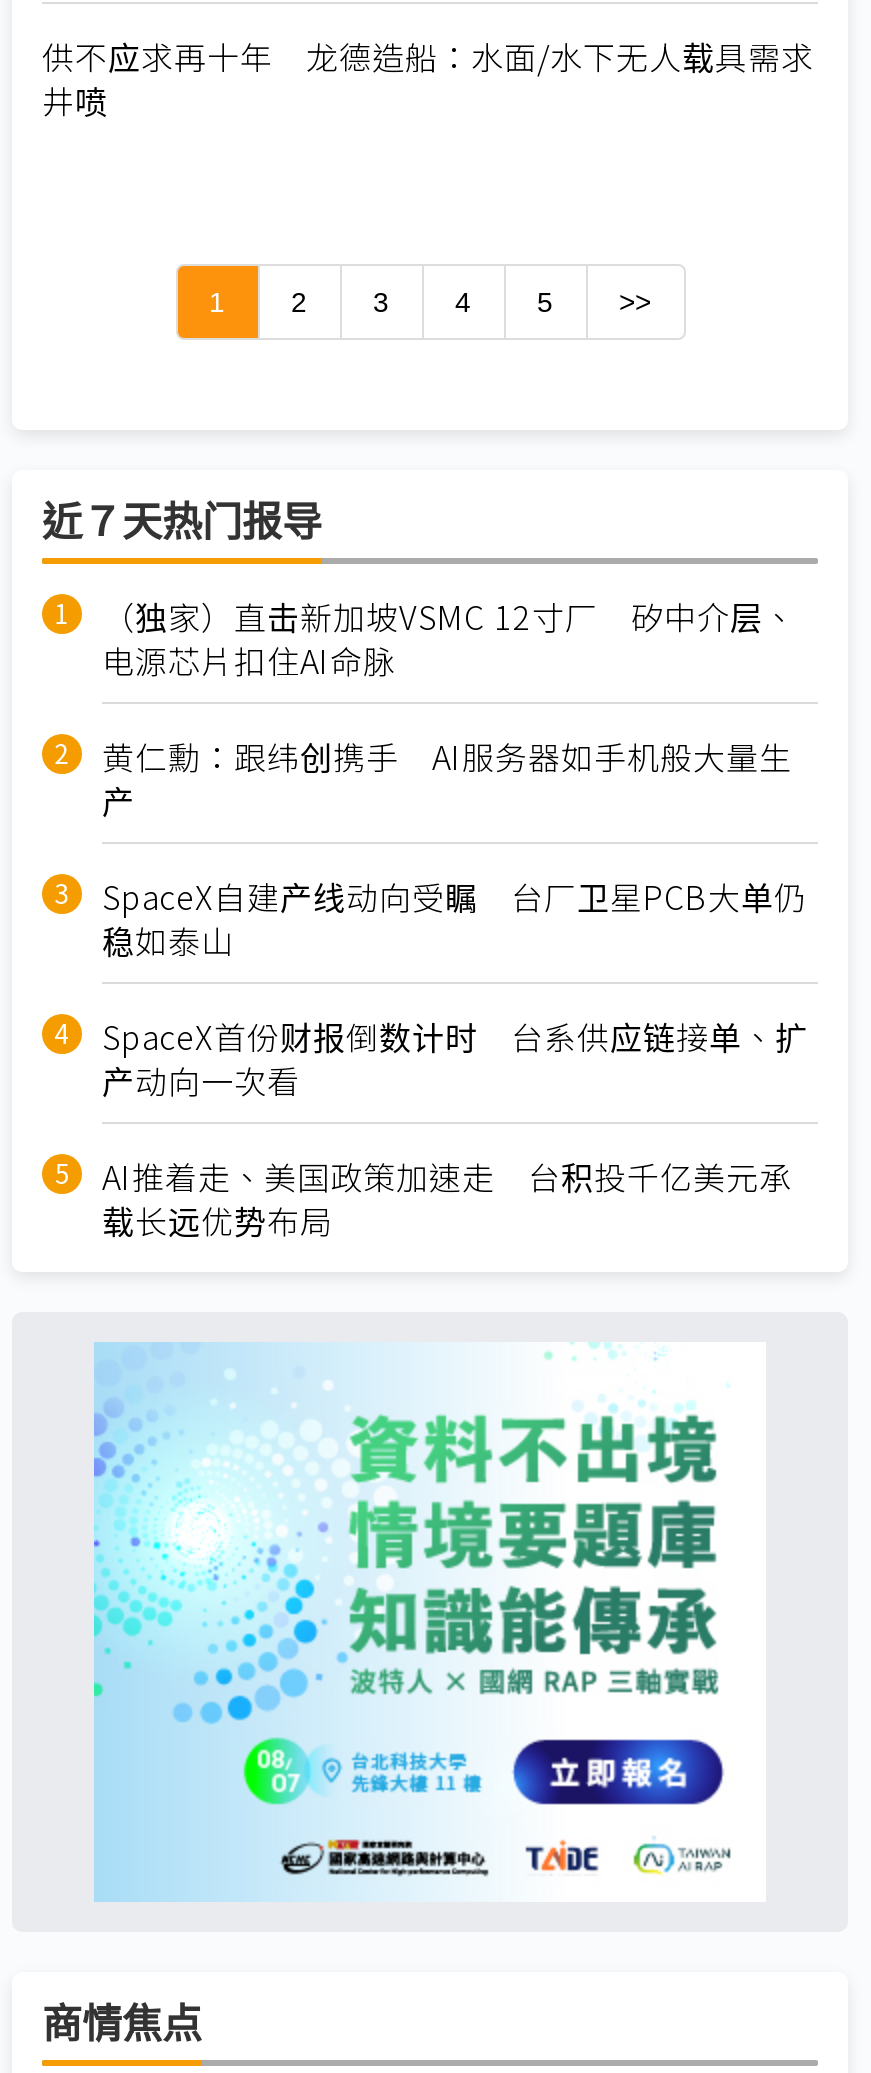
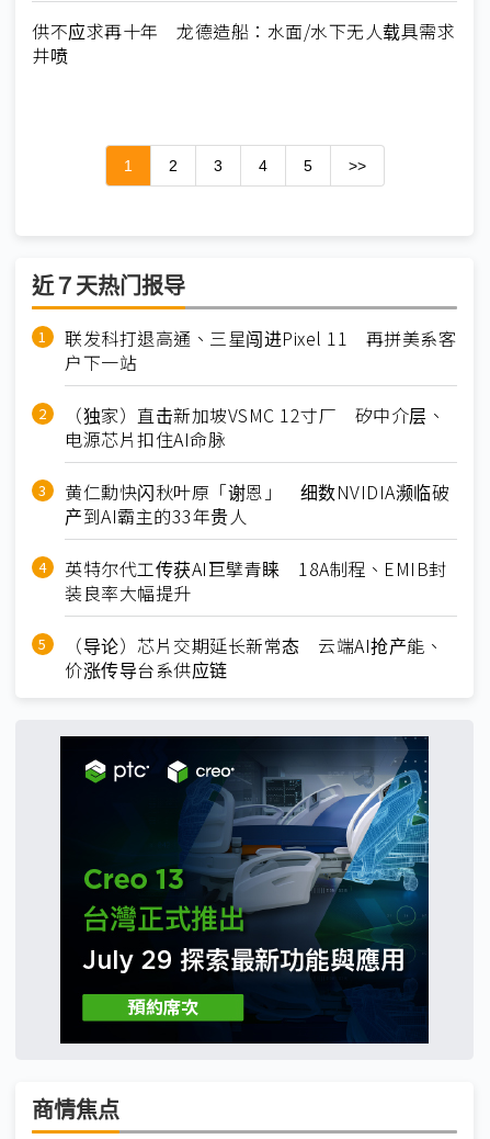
+ 联发科打退高通、三星闯进Pixel 11 再拼美系客
+ 户下一站

moved down: （独家）直击新加坡VSMC 12寸厂 矽中介层、 | 电源芯片扣住AI命脉

- 黄仁勳：跟纬创携手 AI服务器如手机般大量生
- 产
- SpaceX自建产线动向受瞩 台厂卫星PCB大单仍
- 稳如泰山
- SpaceX首份财报倒数计时 台系供应链接单、扩
- 产动向一次看
- AI推着走、美国政策加速走 台积投千亿美元承
- 载长远优势布局
+ 黄仁勳快闪秋叶原「谢恩」 细数NVIDIA濒临破
+ 产到AI霸主的33年贵人
+ 英特尔代工传获AI巨擘青睐 18A制程、EMIB封
+ 装良率大幅提升
+ （导论）芯片交期延长新常态 云端AI抢产能、
+ 价涨传导台系供应链

- [image]
+ [image]
